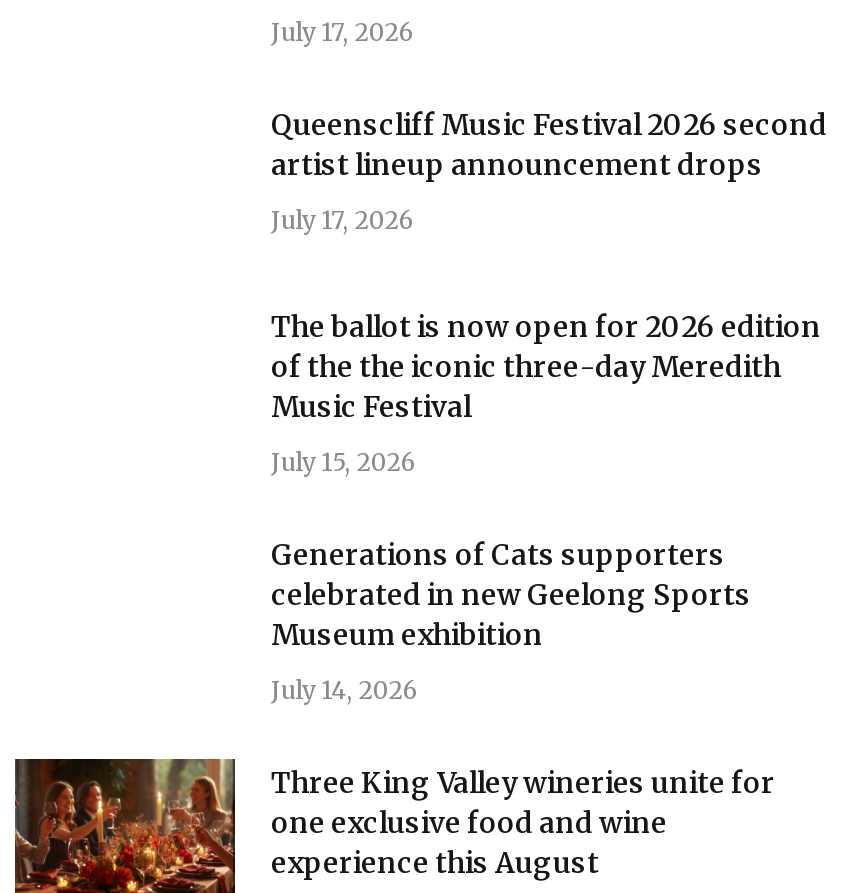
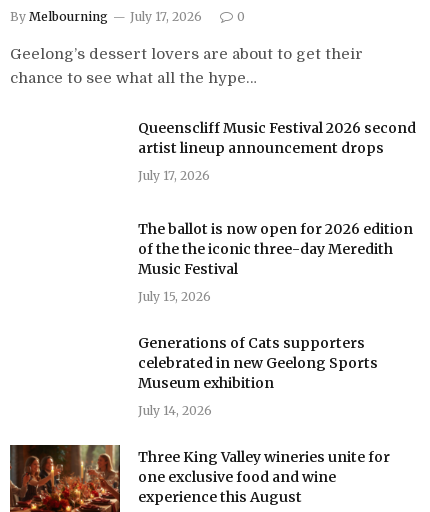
+ By Melbourning

+ 0
+ Geelong’s dessert lovers are about to get their
+ chance to see what all the hype…
